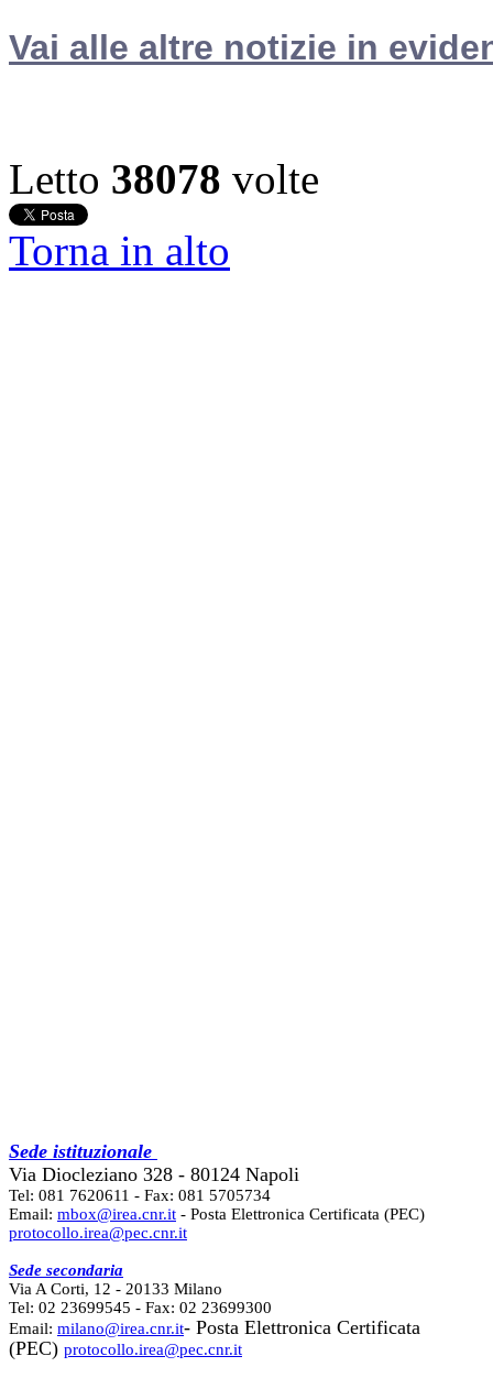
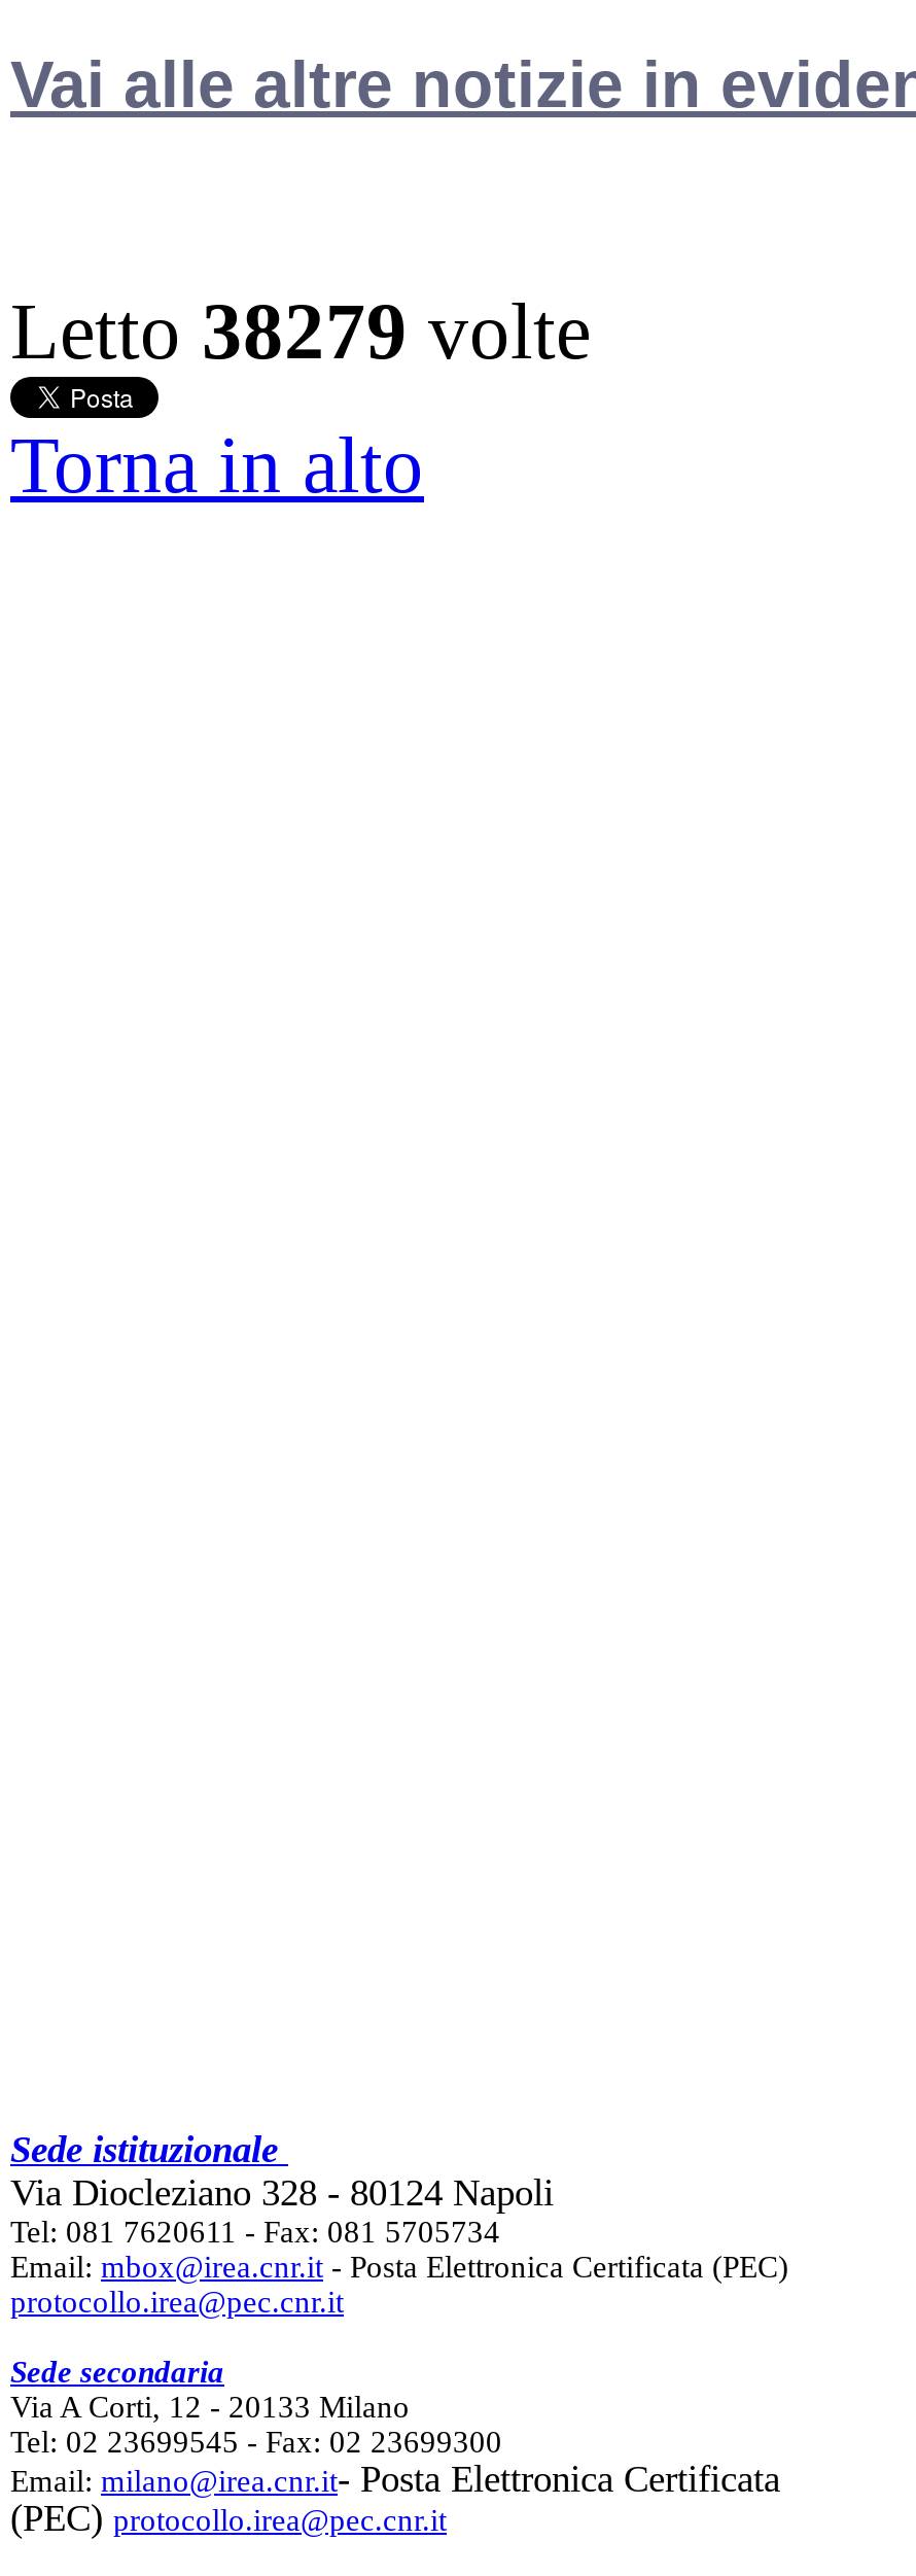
- Letto 38078 volte
+ Letto 38279 volte
